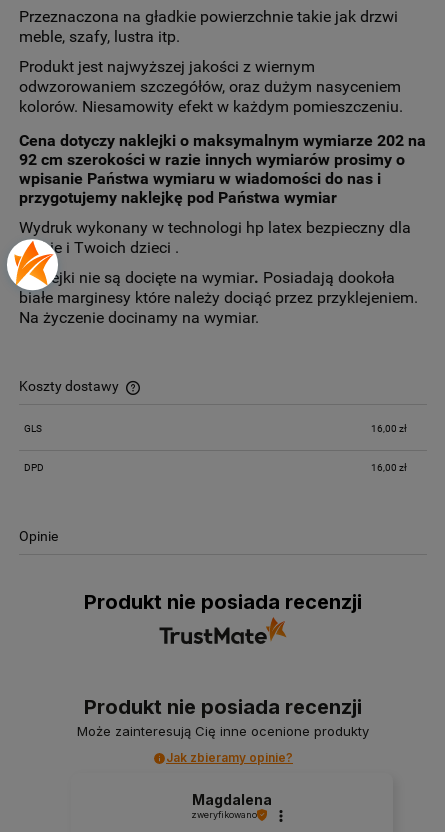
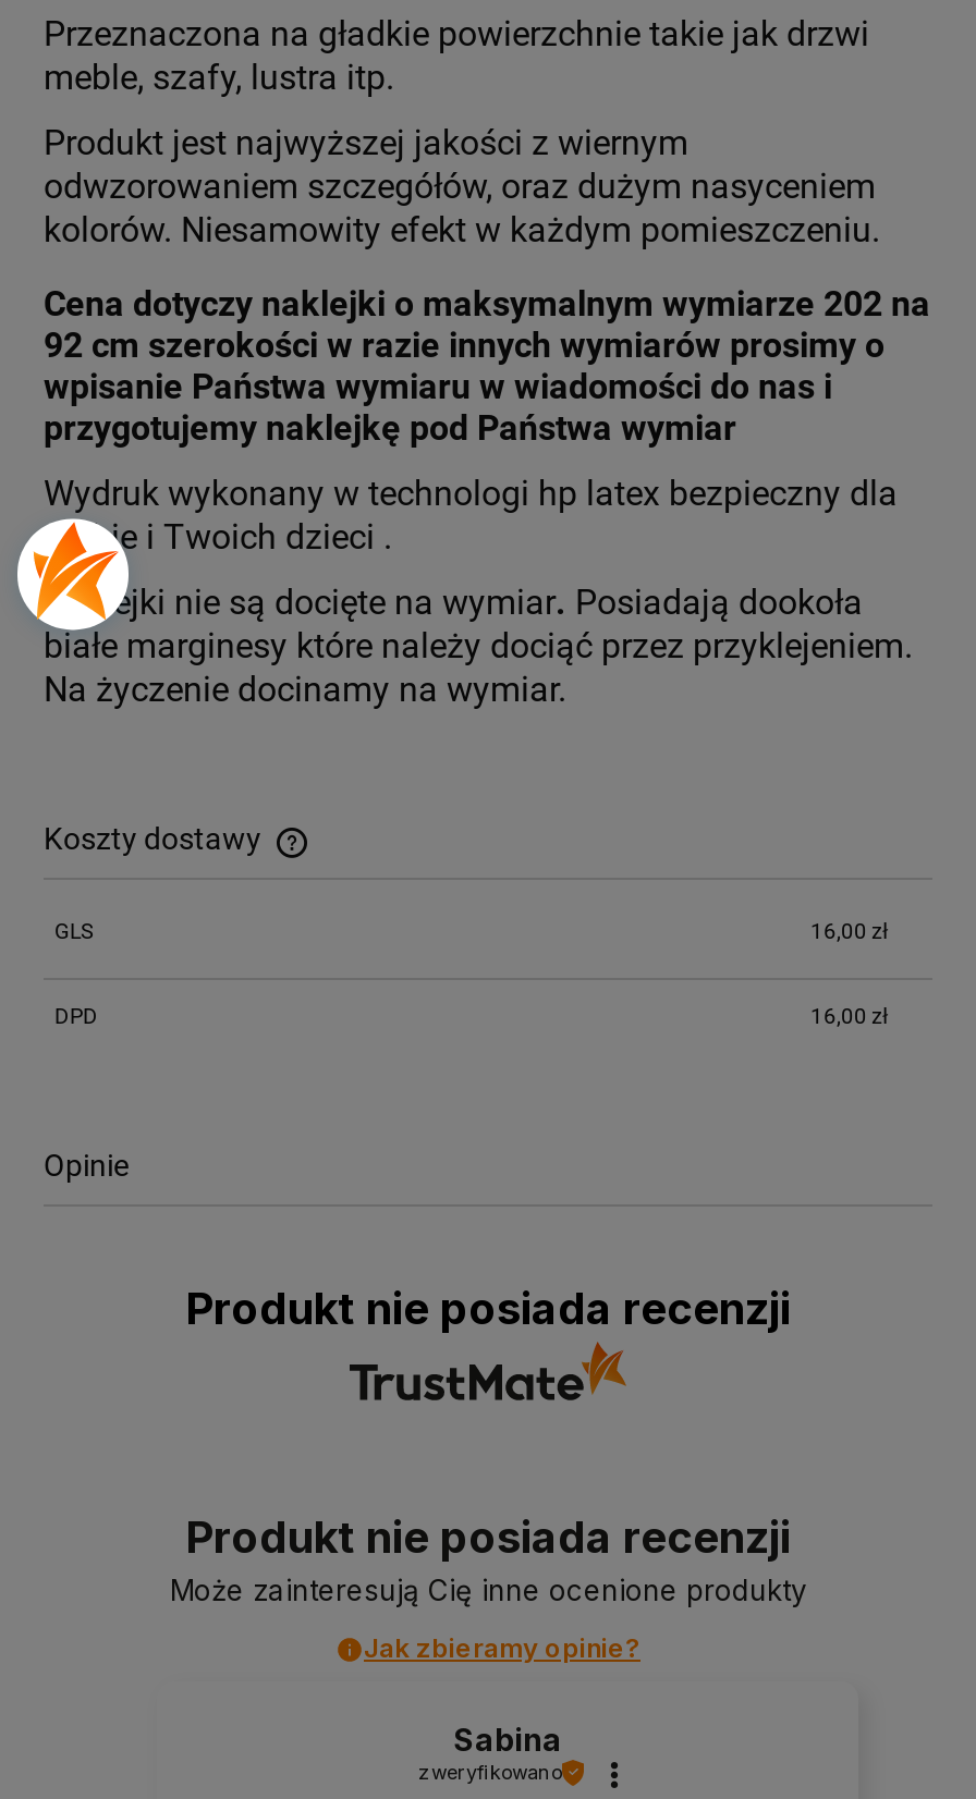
- Magdalena
+ Sabina
